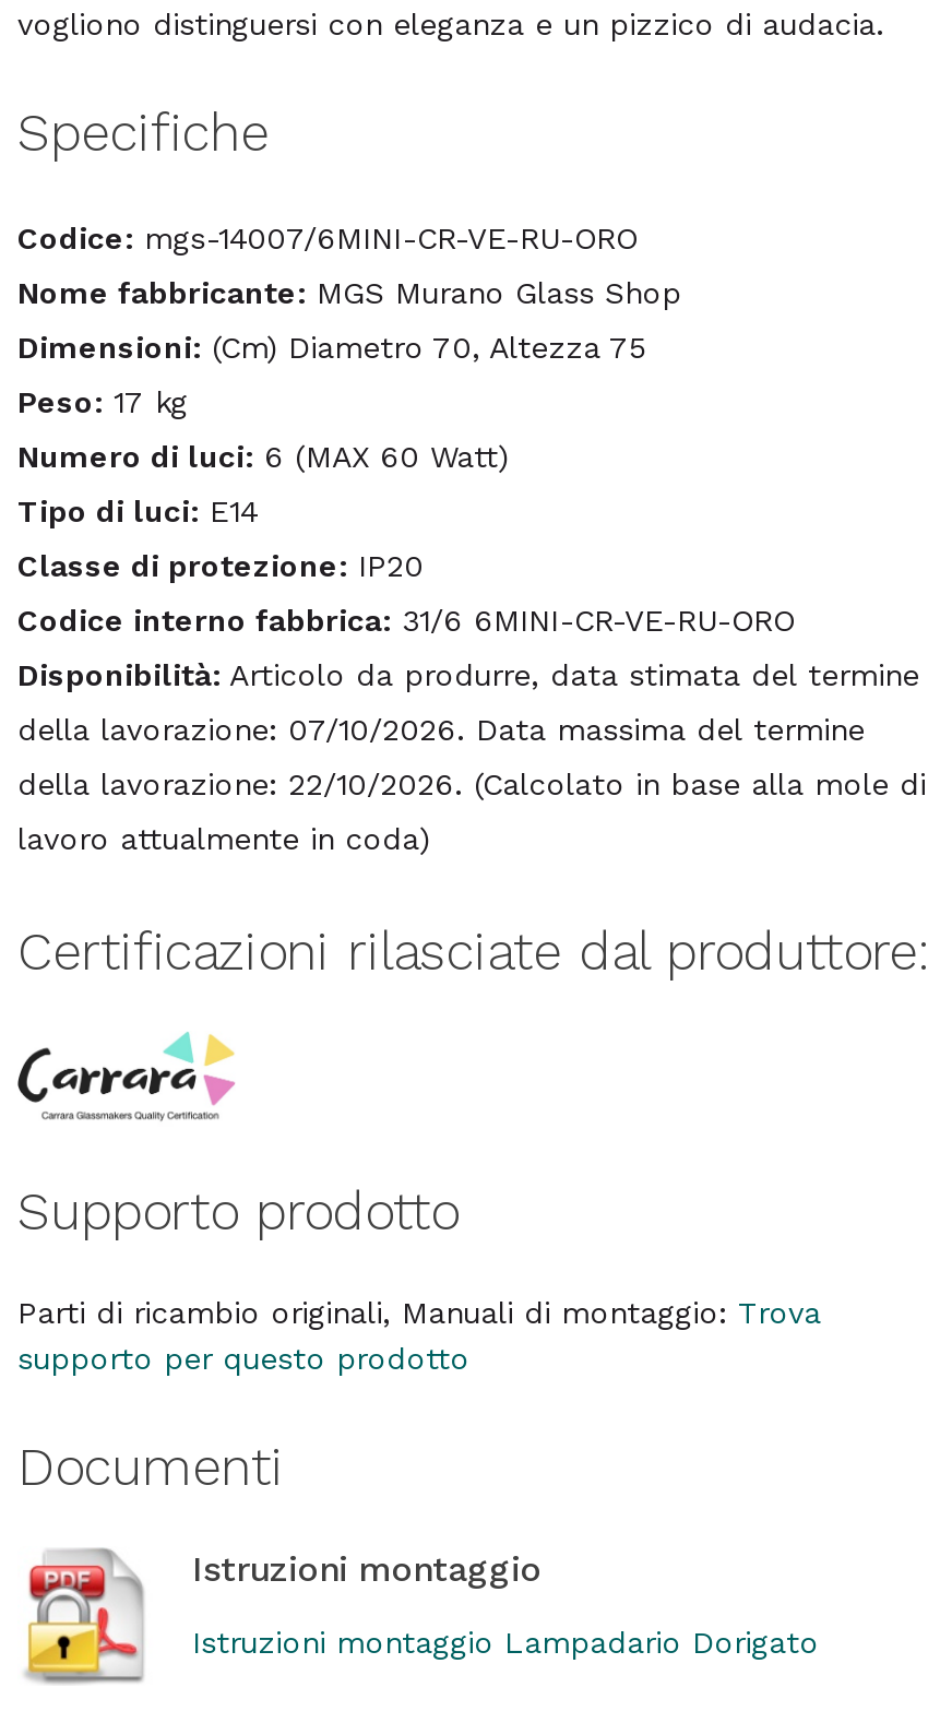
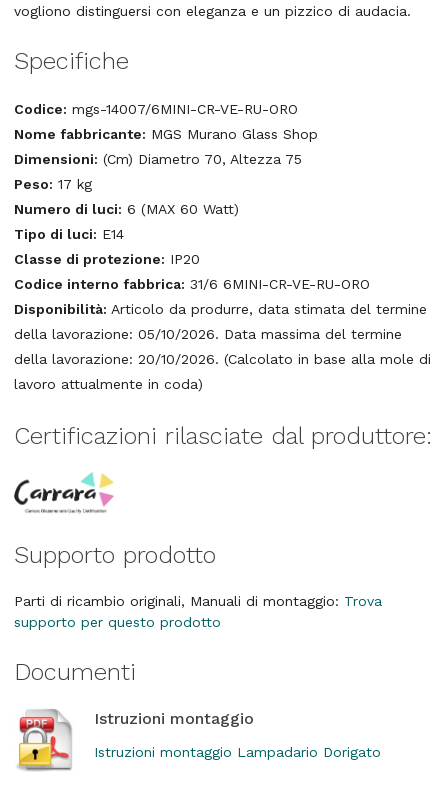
- della lavorazione: 07/10/2026. Data massima del termine
+ della lavorazione: 05/10/2026. Data massima del termine

- della lavorazione: 22/10/2026. (Calcolato in base alla mole di
+ della lavorazione: 20/10/2026. (Calcolato in base alla mole di
